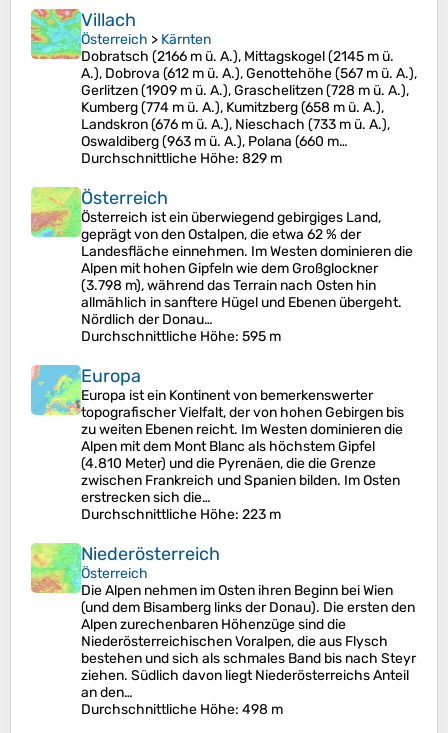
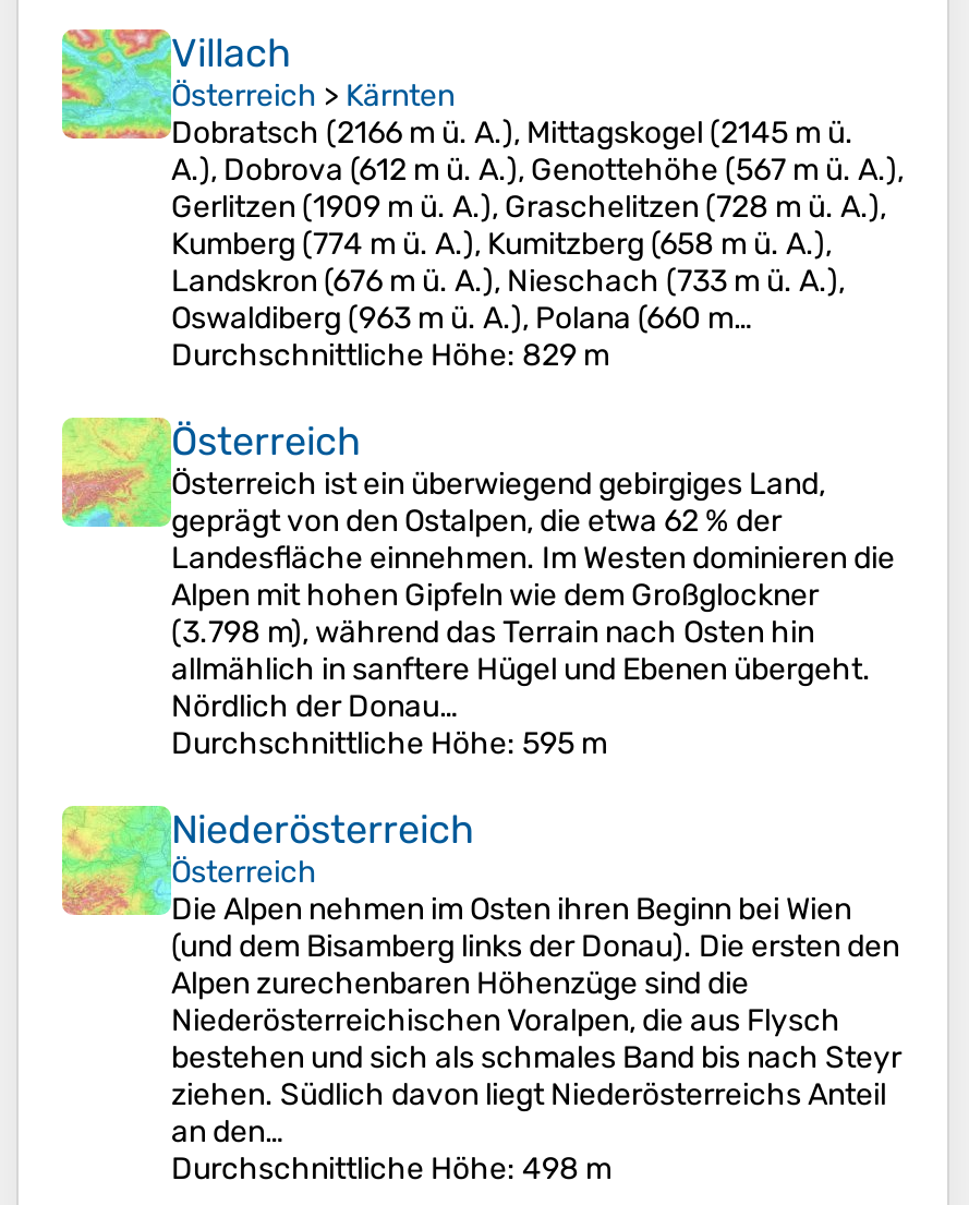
- [image]
- Europa
- Europa ist ein Kontinent von bemerkenswerter
- topografischer Vielfalt, der von hohen Gebirgen bis
- zu weiten Ebenen reicht. Im Westen dominieren die
- Alpen mit dem Mont Blanc als höchstem Gipfel
- (4.810 Meter) und die Pyrenäen, die die Grenze
- zwischen Frankreich und Spanien bilden. Im Osten
- erstrecken sich die…
- Durchschnittliche Höhe: 223 m
